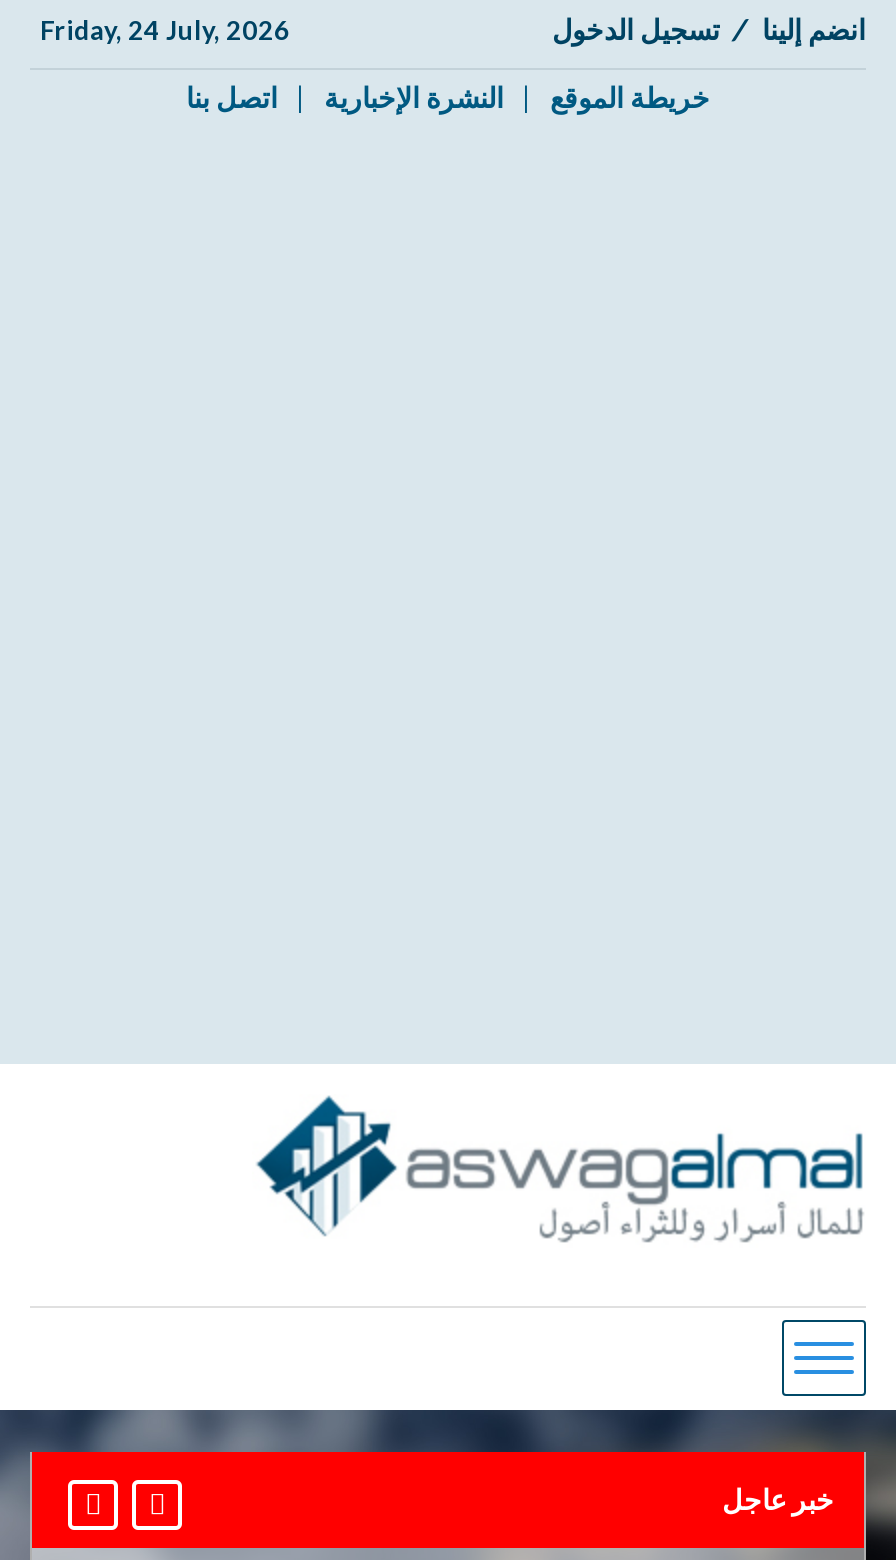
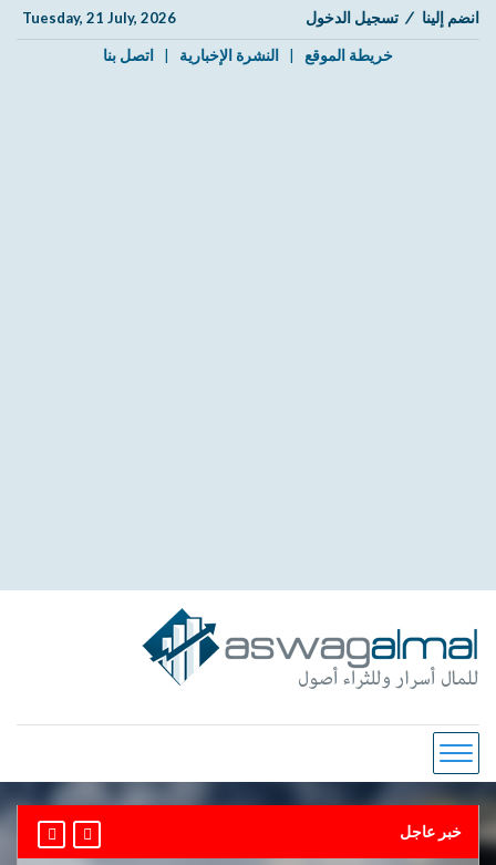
- Friday, 24 July, 2026
+ Tuesday, 21 July, 2026
